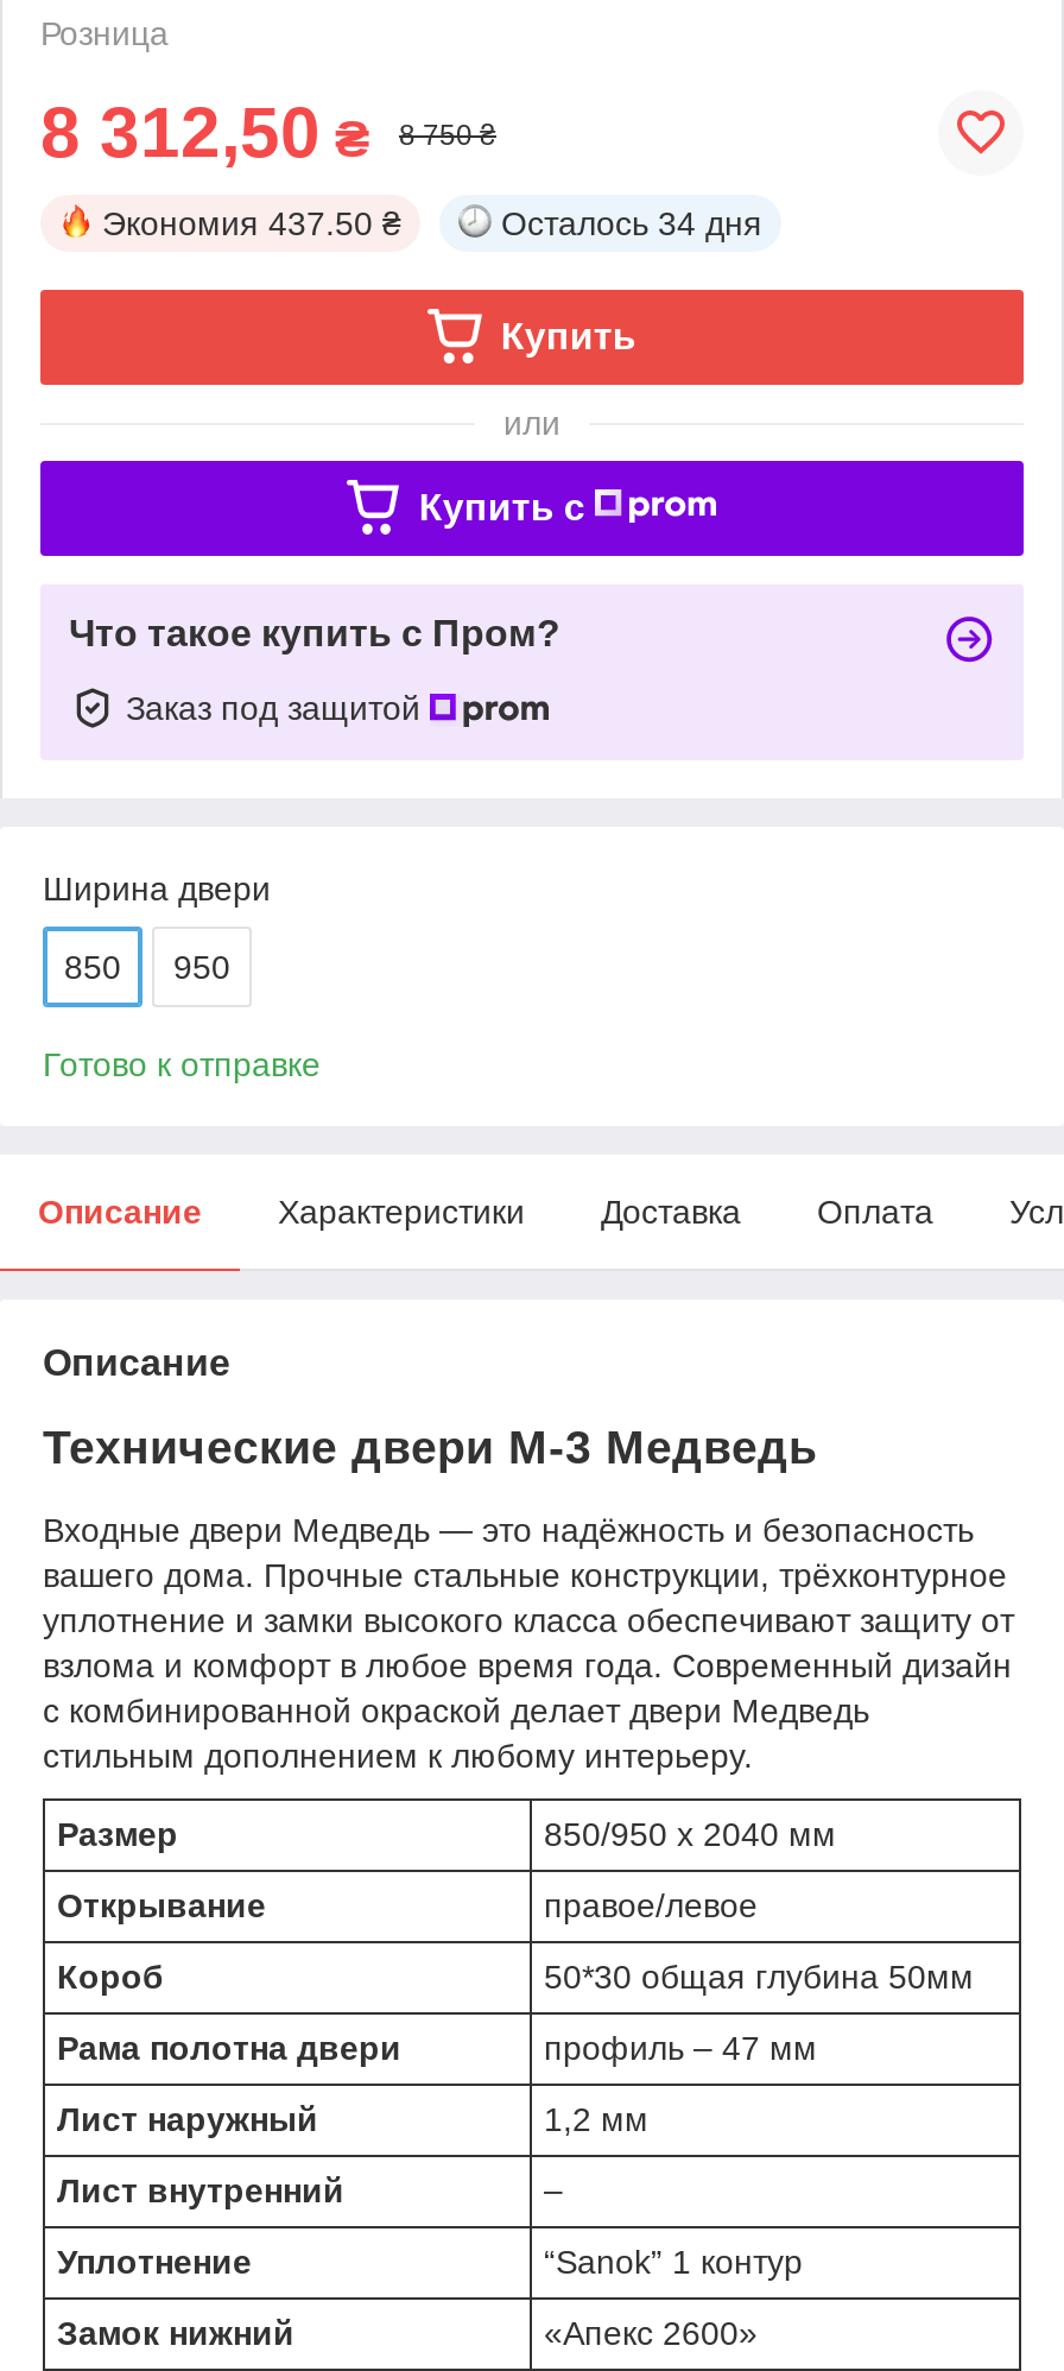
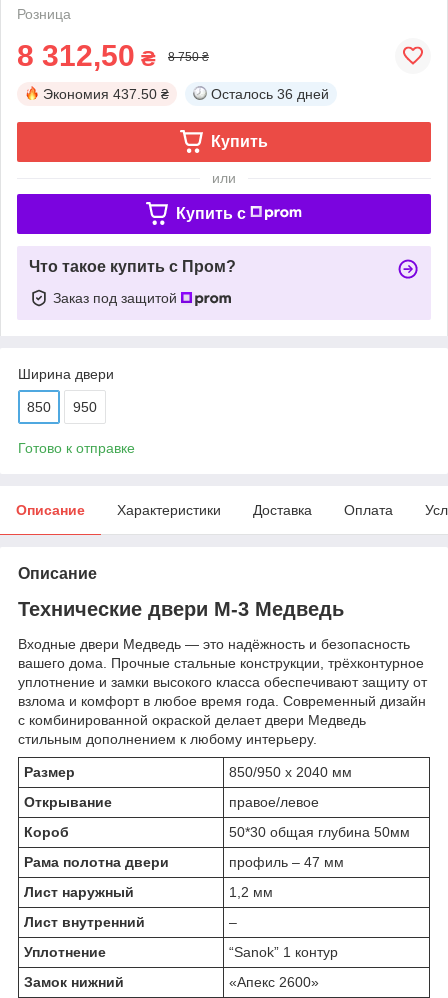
- Осталось 34 дня
+ Осталось 36 дней
